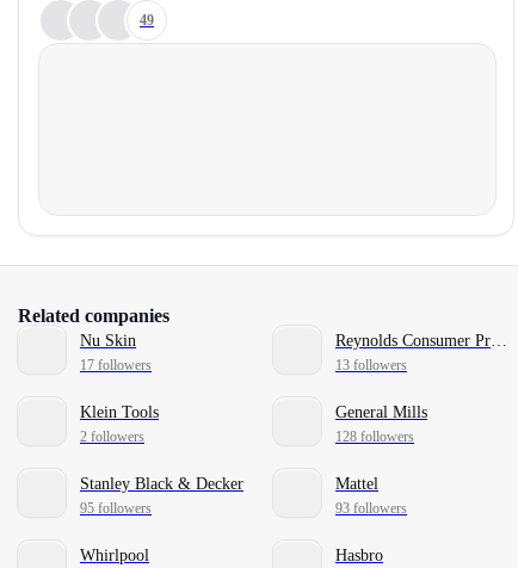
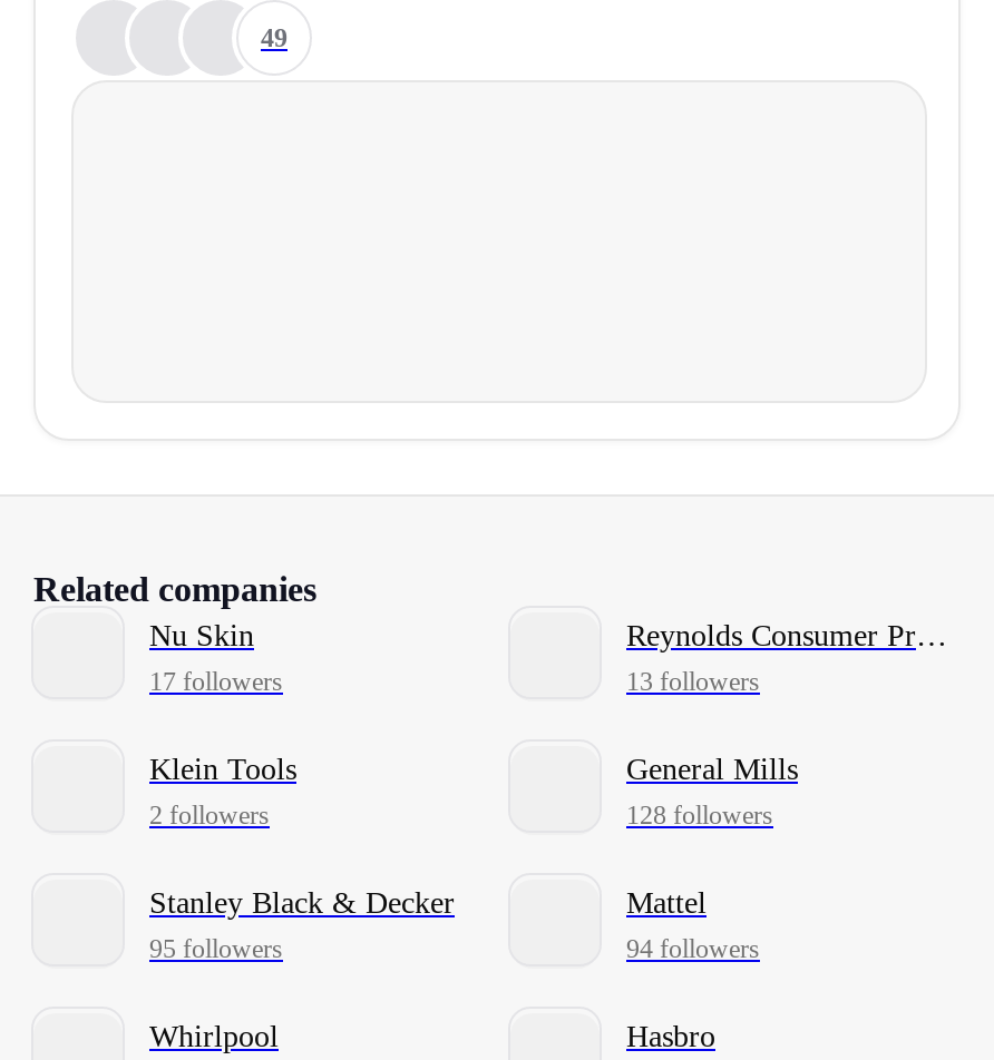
- 93 followers
+ 94 followers
